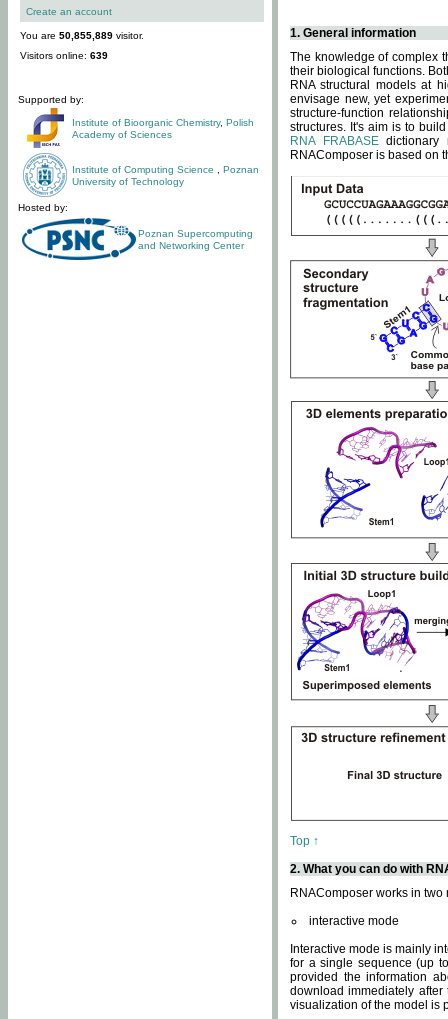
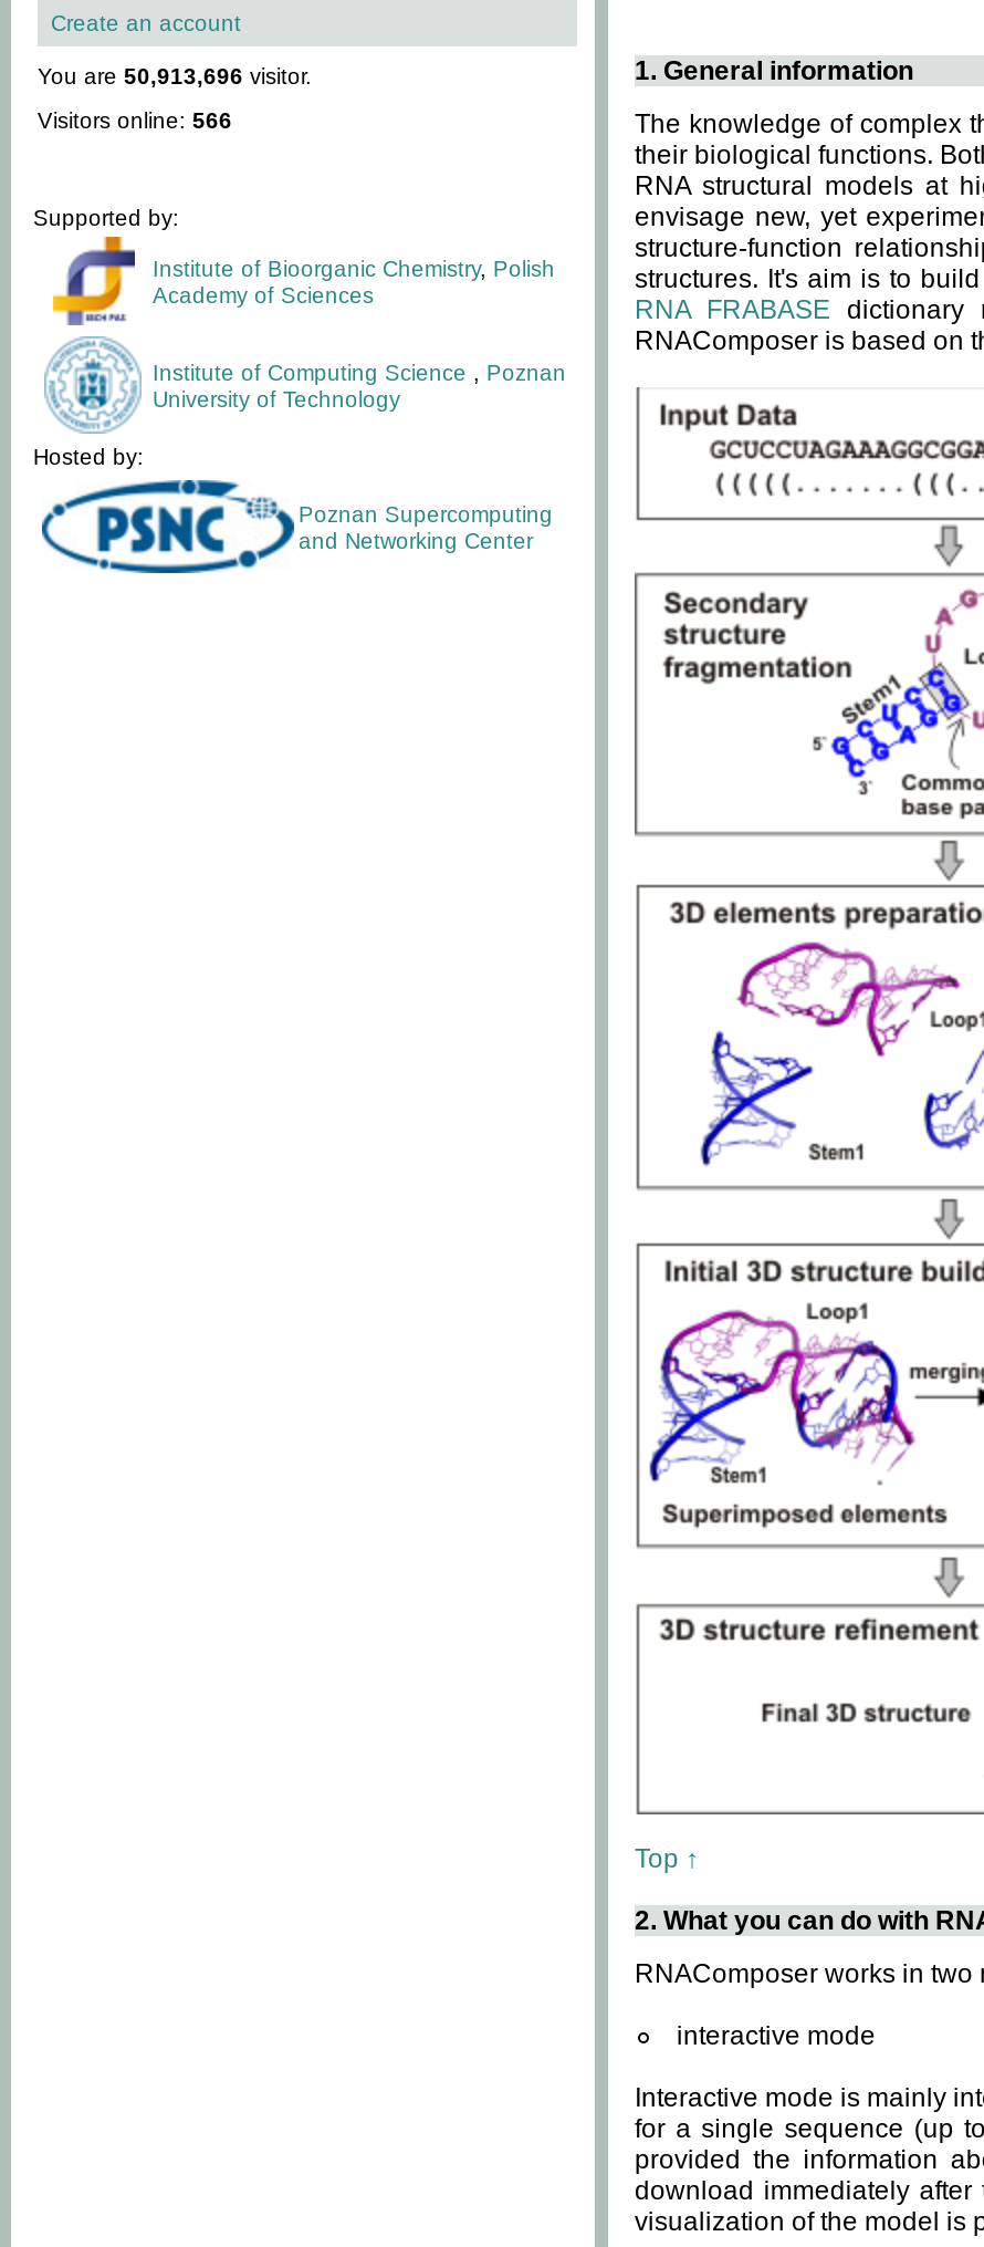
- You are 50,855,889 visitor.
+ You are 50,913,696 visitor.

- Visitors online: 639
+ Visitors online: 566
